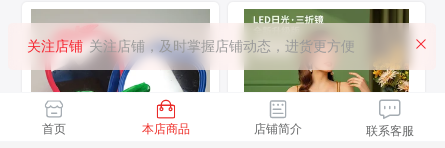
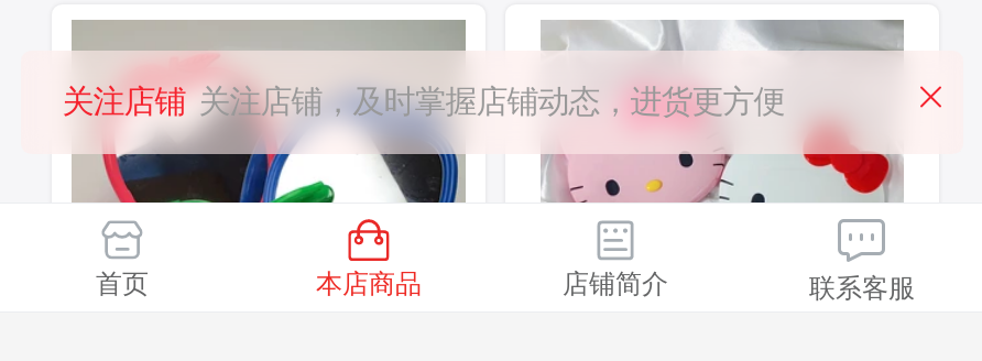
- [image]
+ [image]
